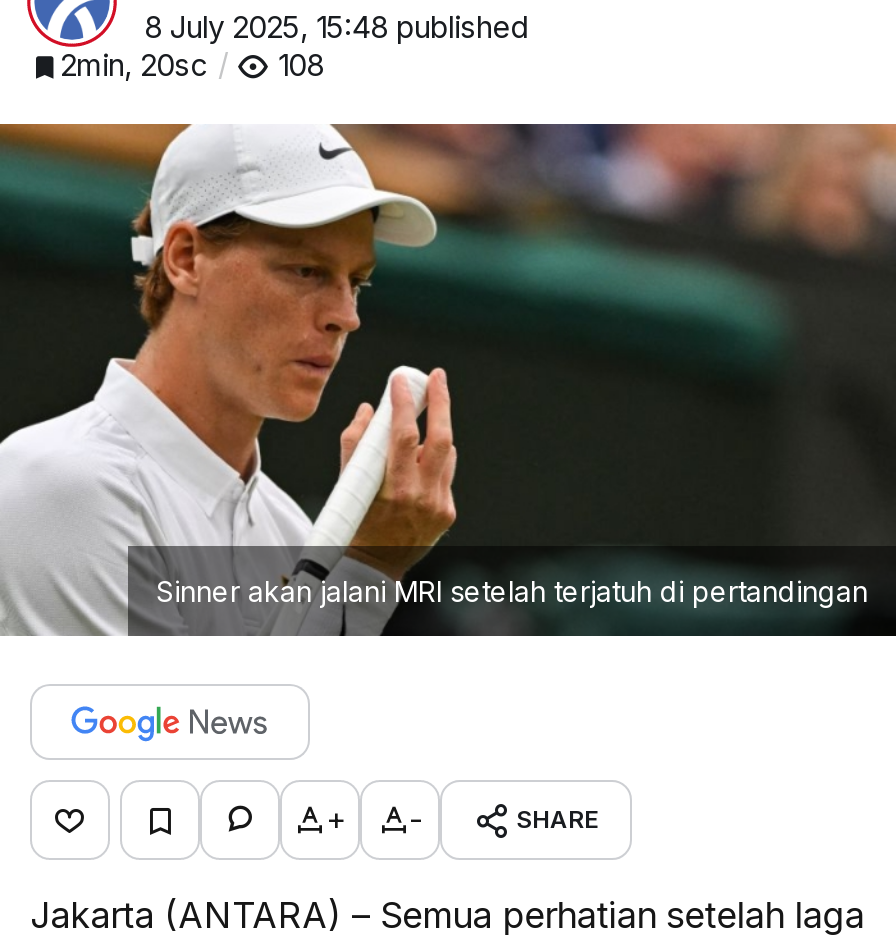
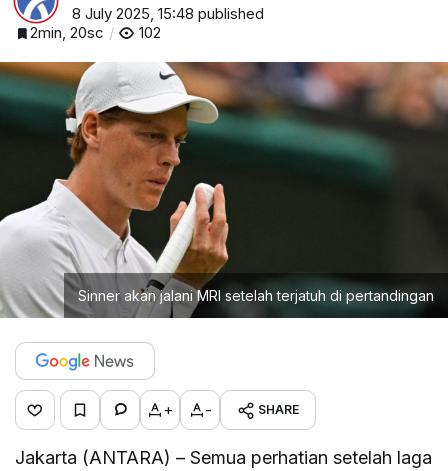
- 2min, 20sc 108
+ 2min, 20sc 102
